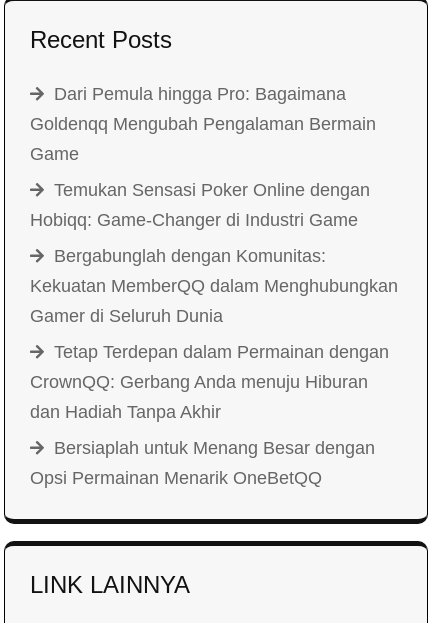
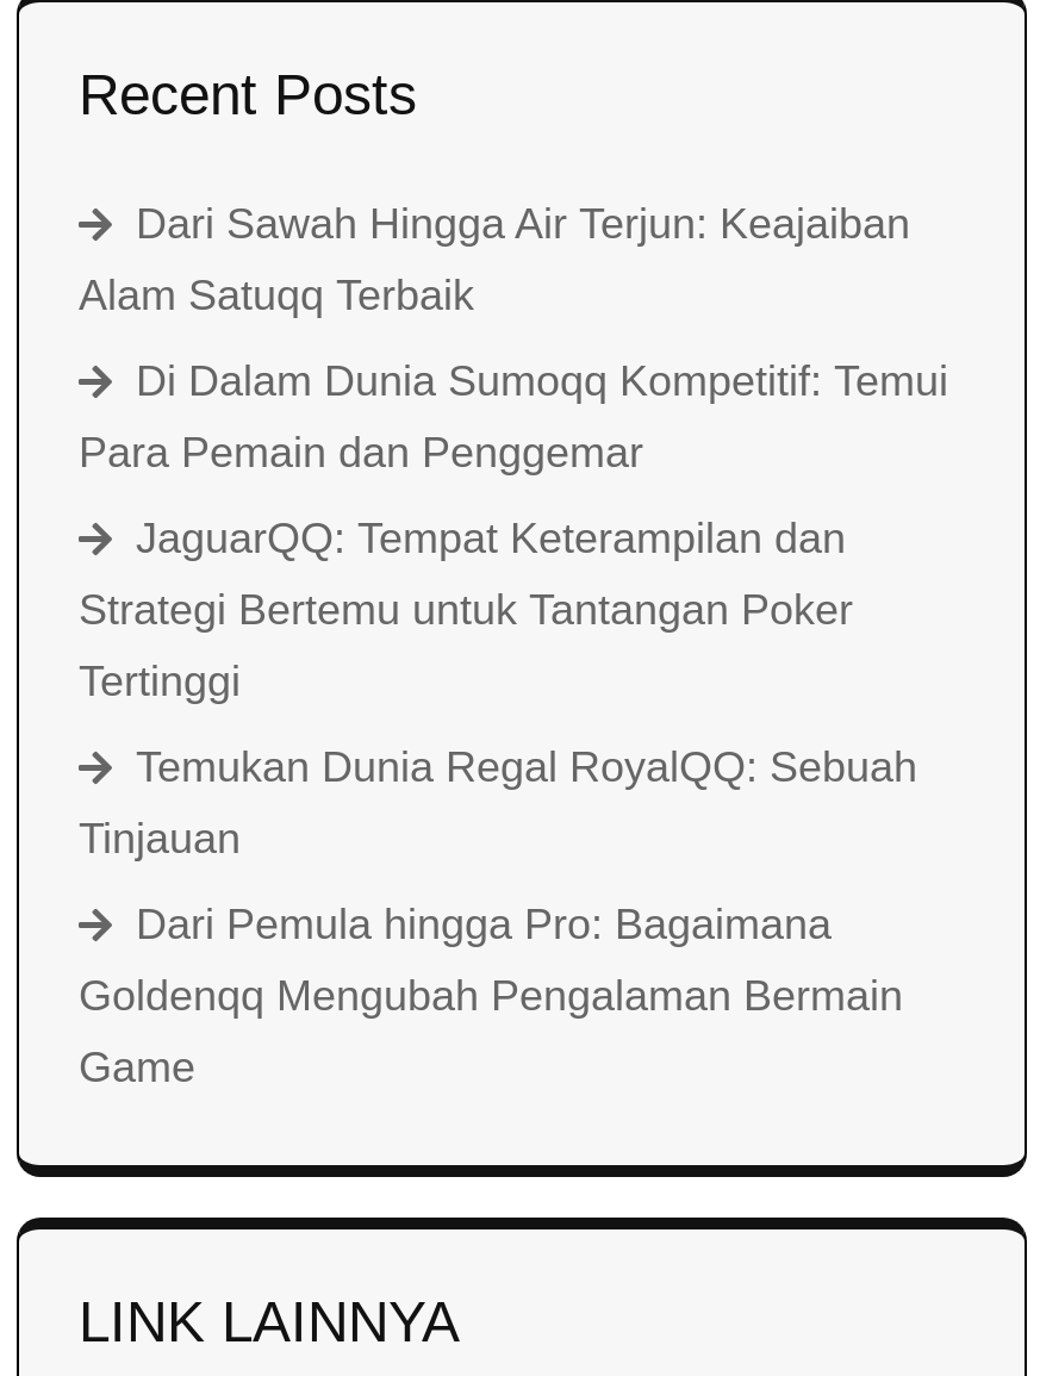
+ Dari Sawah Hingga Air Terjun: Keajaiban
+ Alam Satuqq Terbaik
+ Di Dalam Dunia Sumoqq Kompetitif: Temui
+ Para Pemain dan Penggemar
+ JaguarQQ: Tempat Keterampilan dan
+ Strategi Bertemu untuk Tantangan Poker
+ Tertinggi
+ Temukan Dunia Regal RoyalQQ: Sebuah
+ Tinjauan

moved down: Dari Pemula hingga Pro: Bagaimana | Goldenqq Mengubah Pengalaman Bermain | Game

- Temukan Sensasi Poker Online dengan
- Hobiqq: Game-Changer di Industri Game
- Bergabunglah dengan Komunitas:
- Kekuatan MemberQQ dalam Menghubungkan
- Gamer di Seluruh Dunia
- Tetap Terdepan dalam Permainan dengan
- CrownQQ: Gerbang Anda menuju Hiburan
- dan Hadiah Tanpa Akhir
- Bersiaplah untuk Menang Besar dengan
- Opsi Permainan Menarik OneBetQQ
